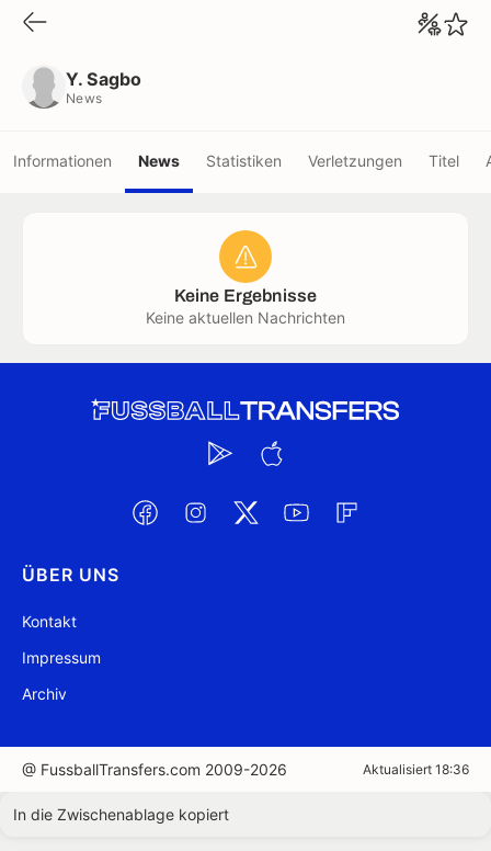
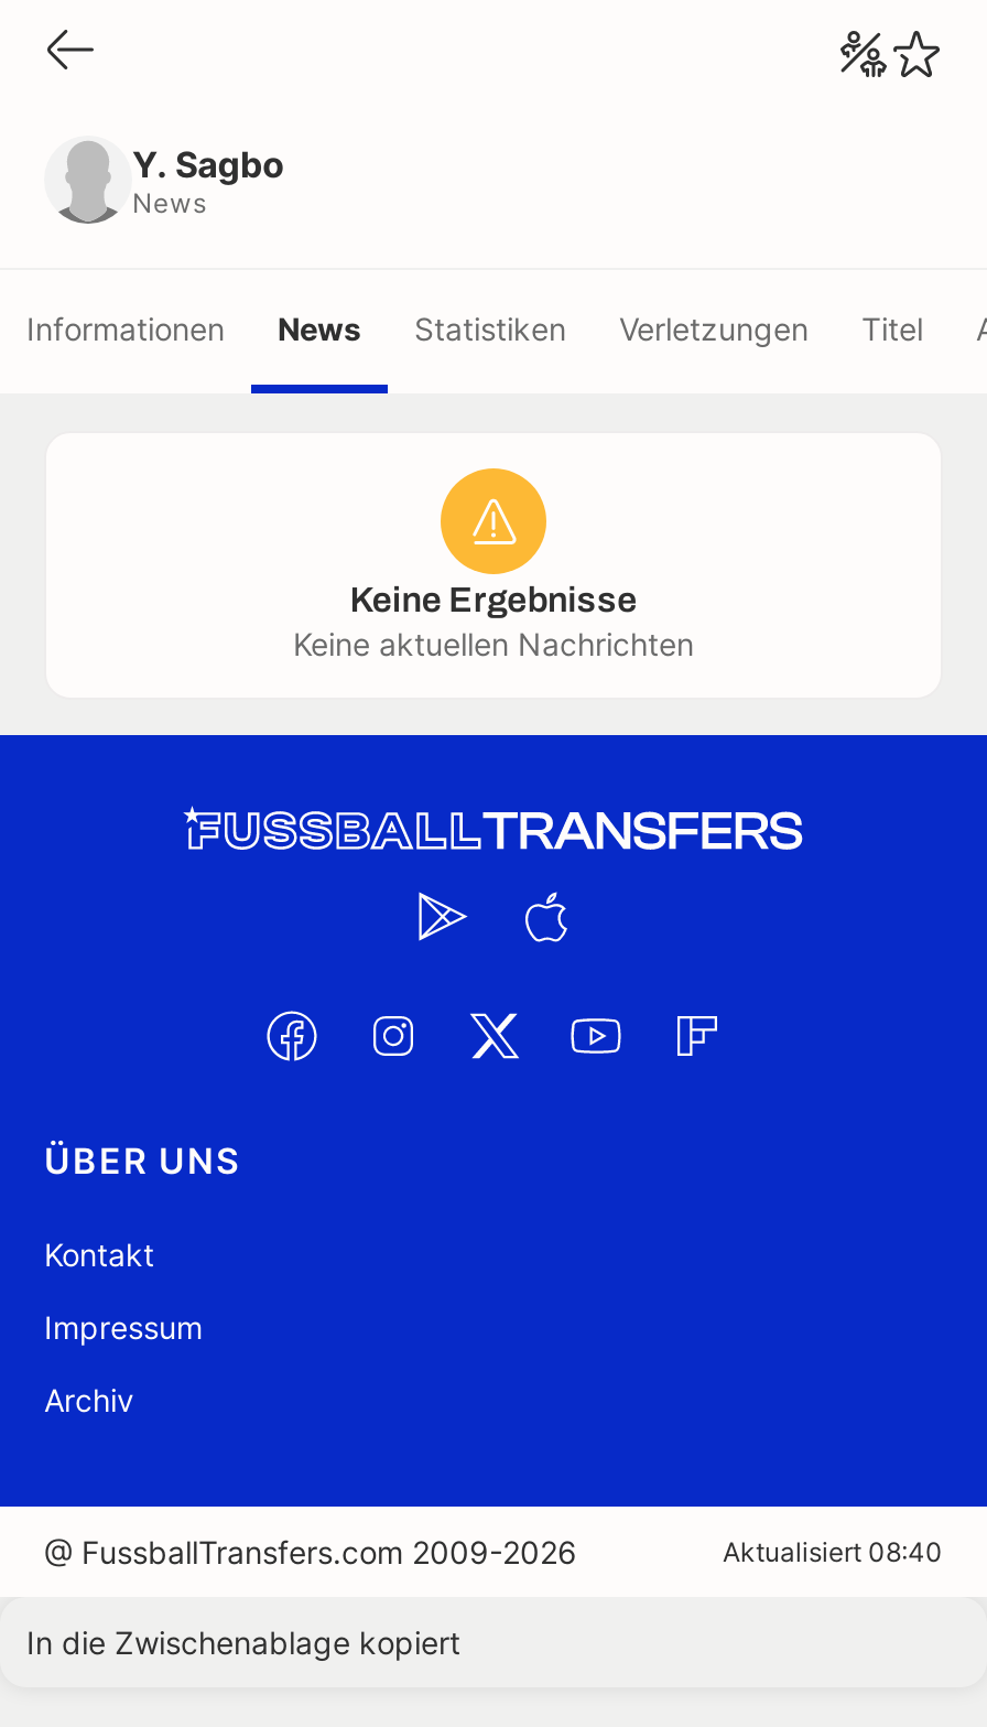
- Aktualisiert 18:36
+ Aktualisiert 08:40
